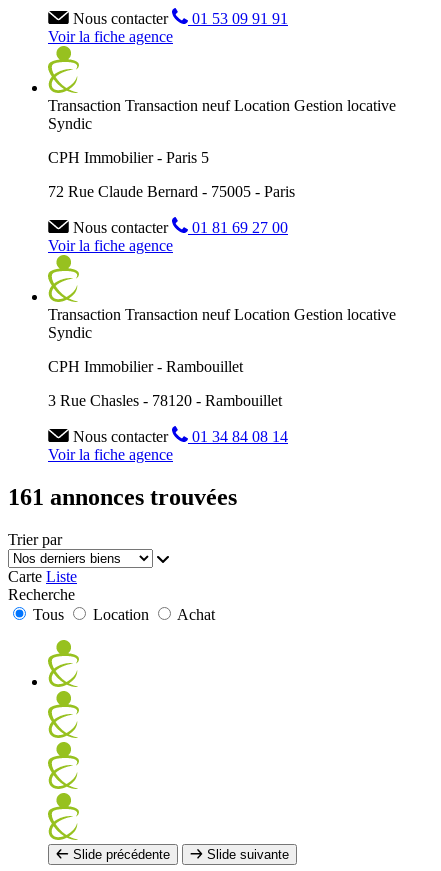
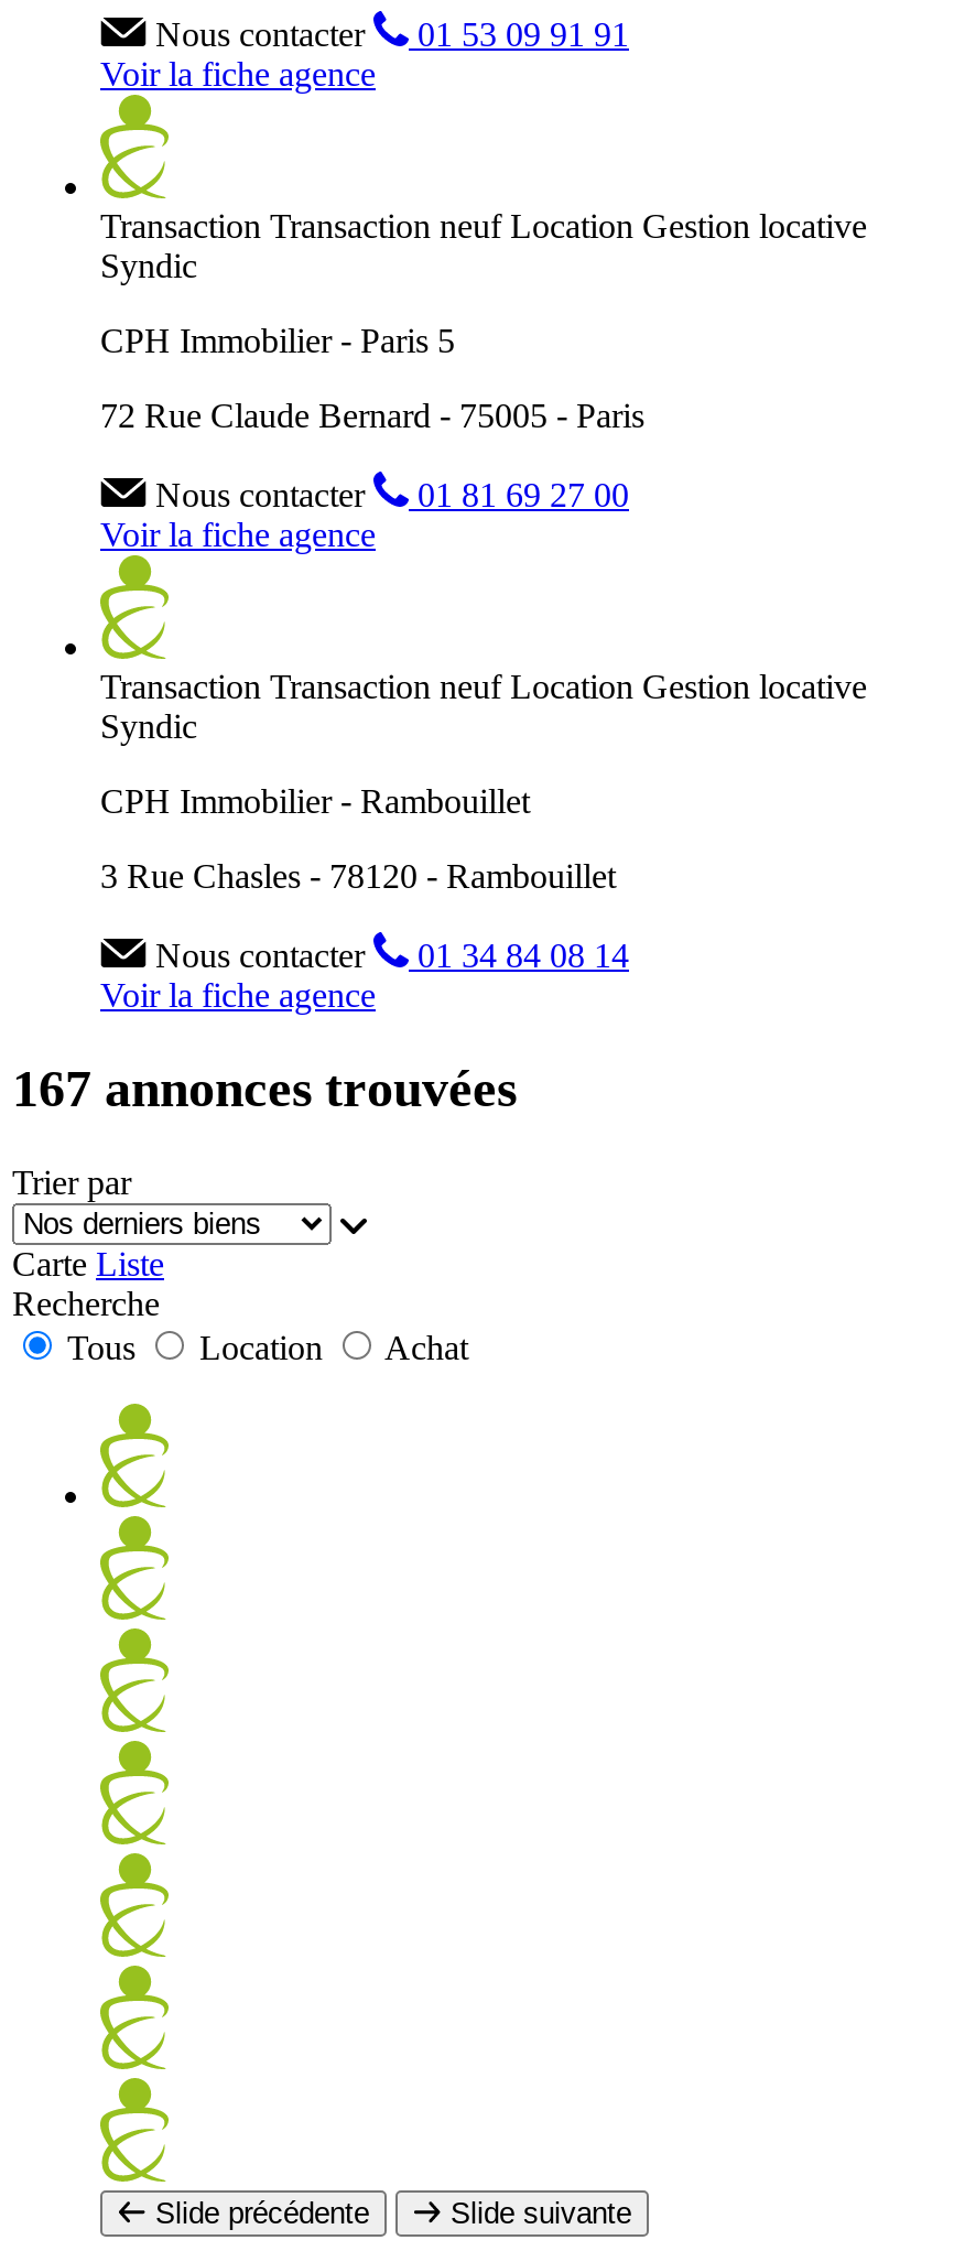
- 161 annonces trouvées
+ 167 annonces trouvées
